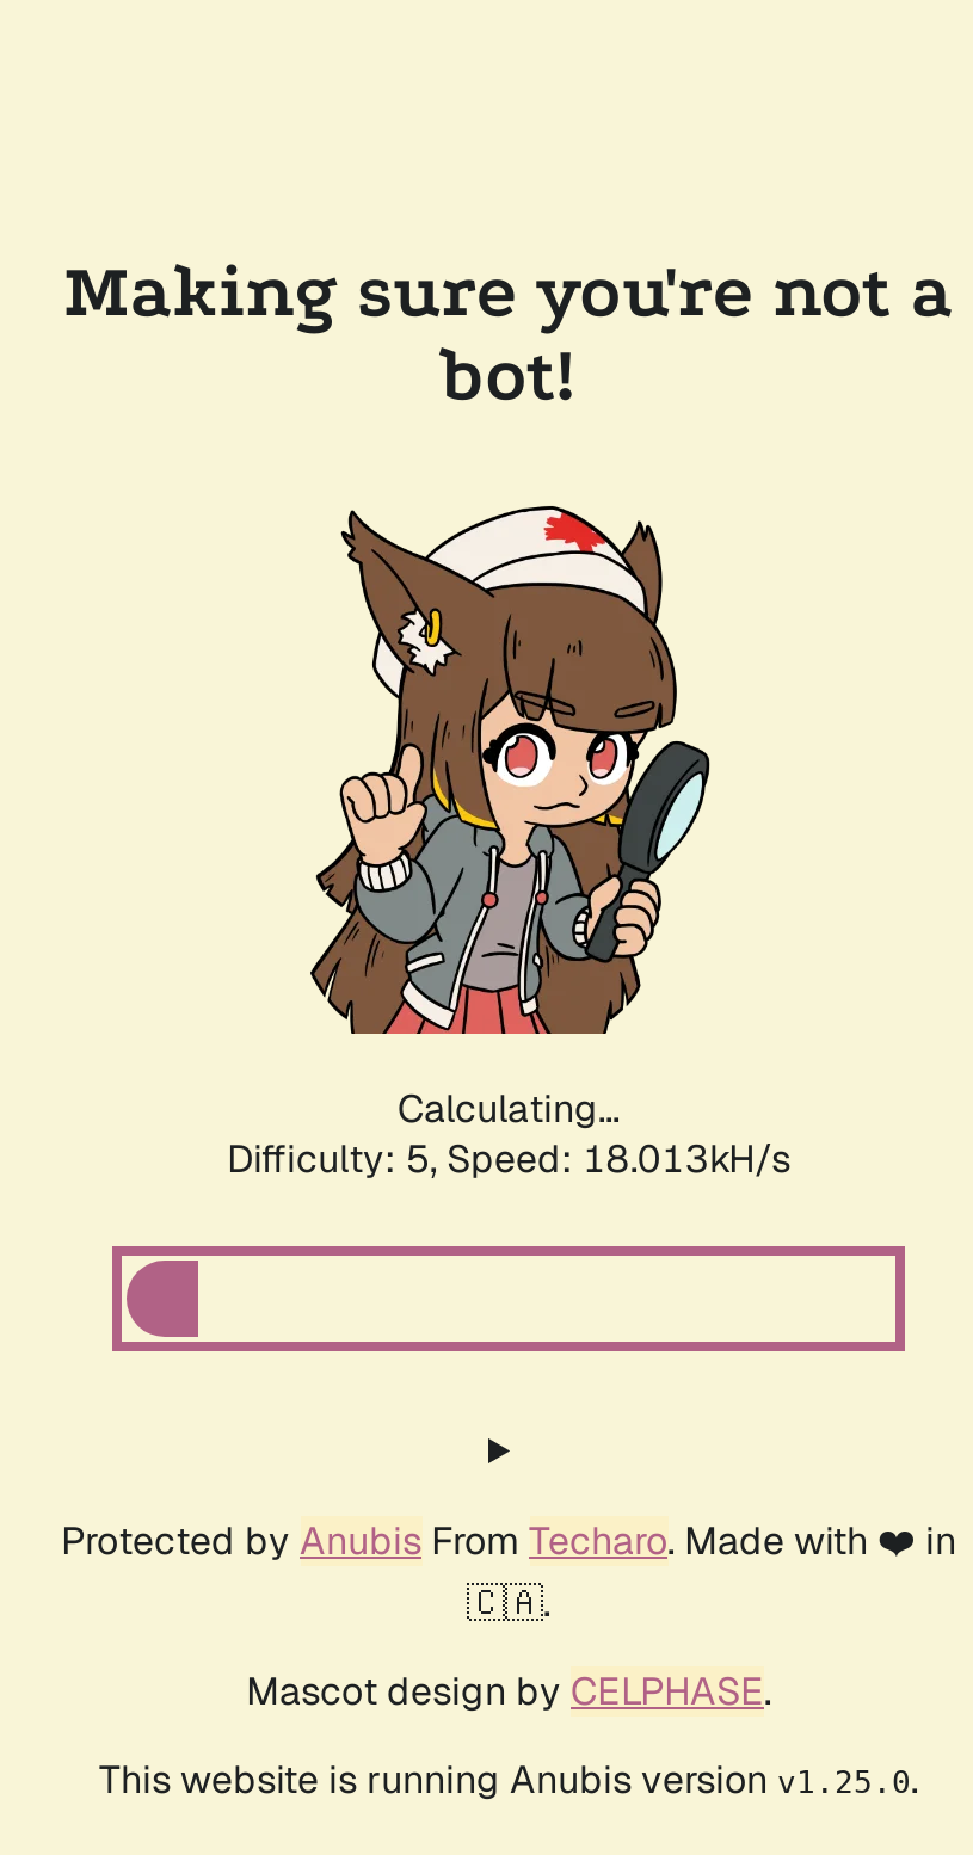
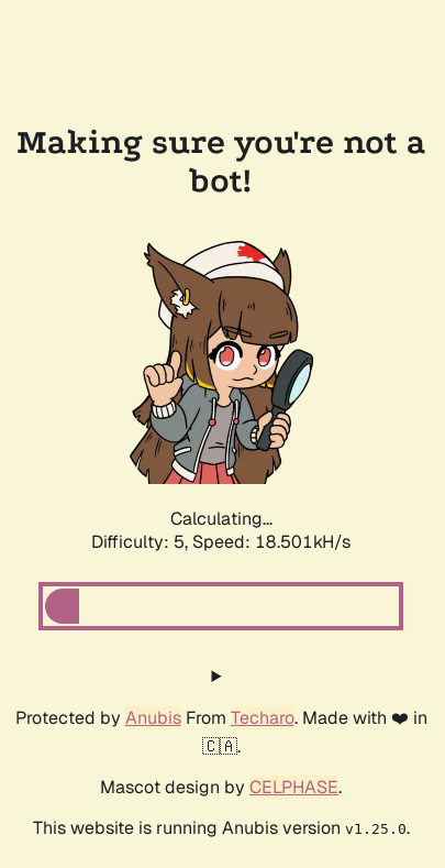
- Difficulty: 5, Speed: 18.013kH/s
+ Difficulty: 5, Speed: 18.501kH/s
